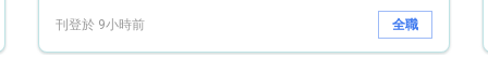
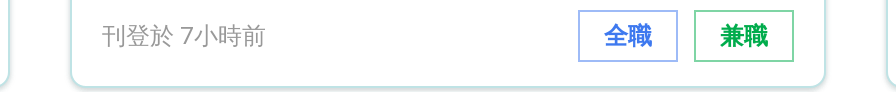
- 刊登於 9小時前
+ 刊登於 7小時前

+ 兼職
